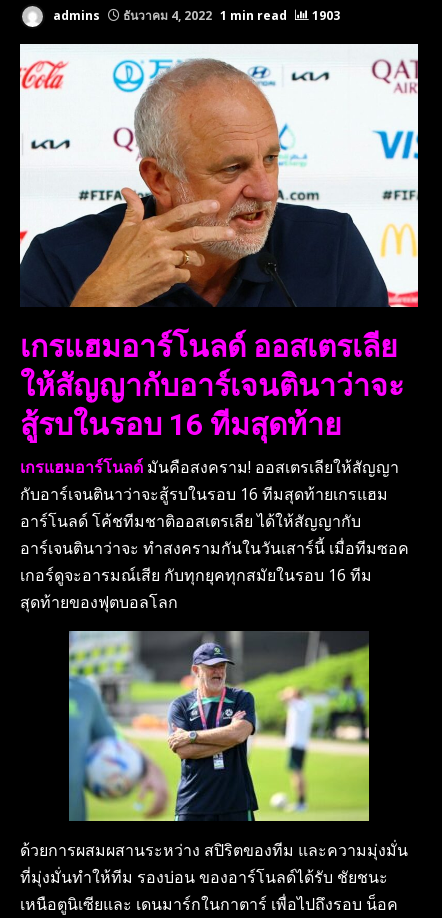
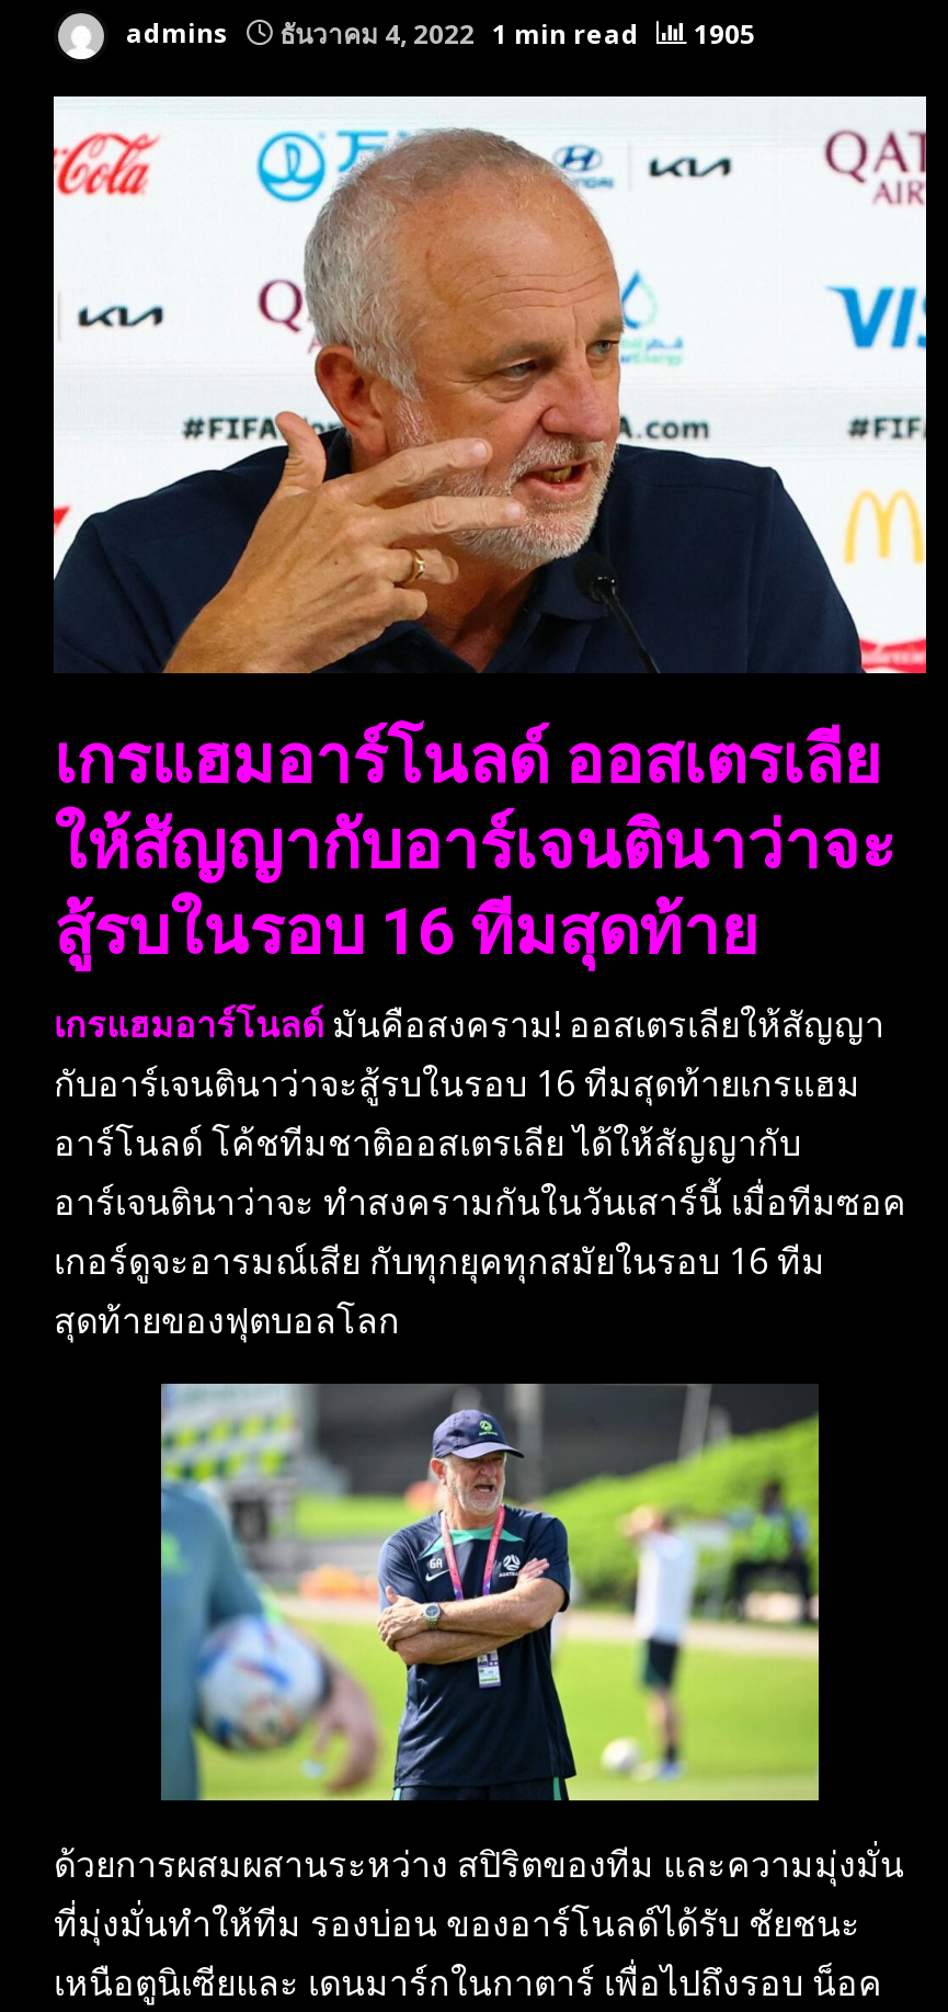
- admins ธันวาคม 4, 2022 1 min read 1903
+ admins ธันวาคม 4, 2022 1 min read 1905
